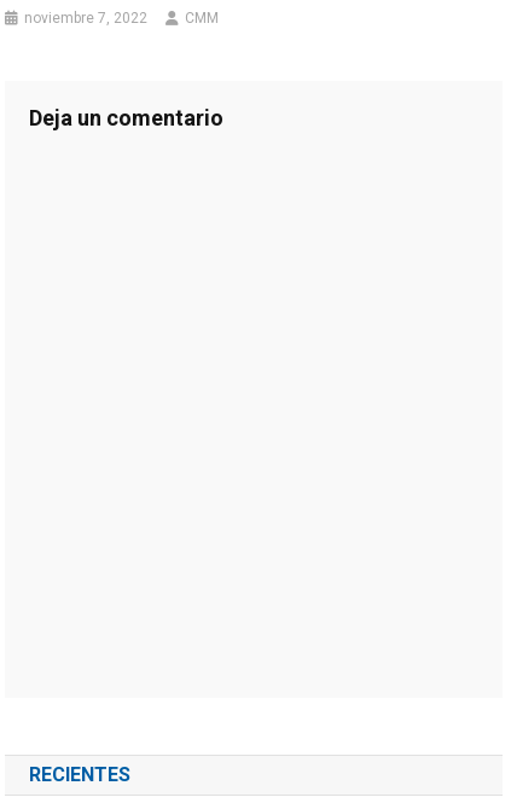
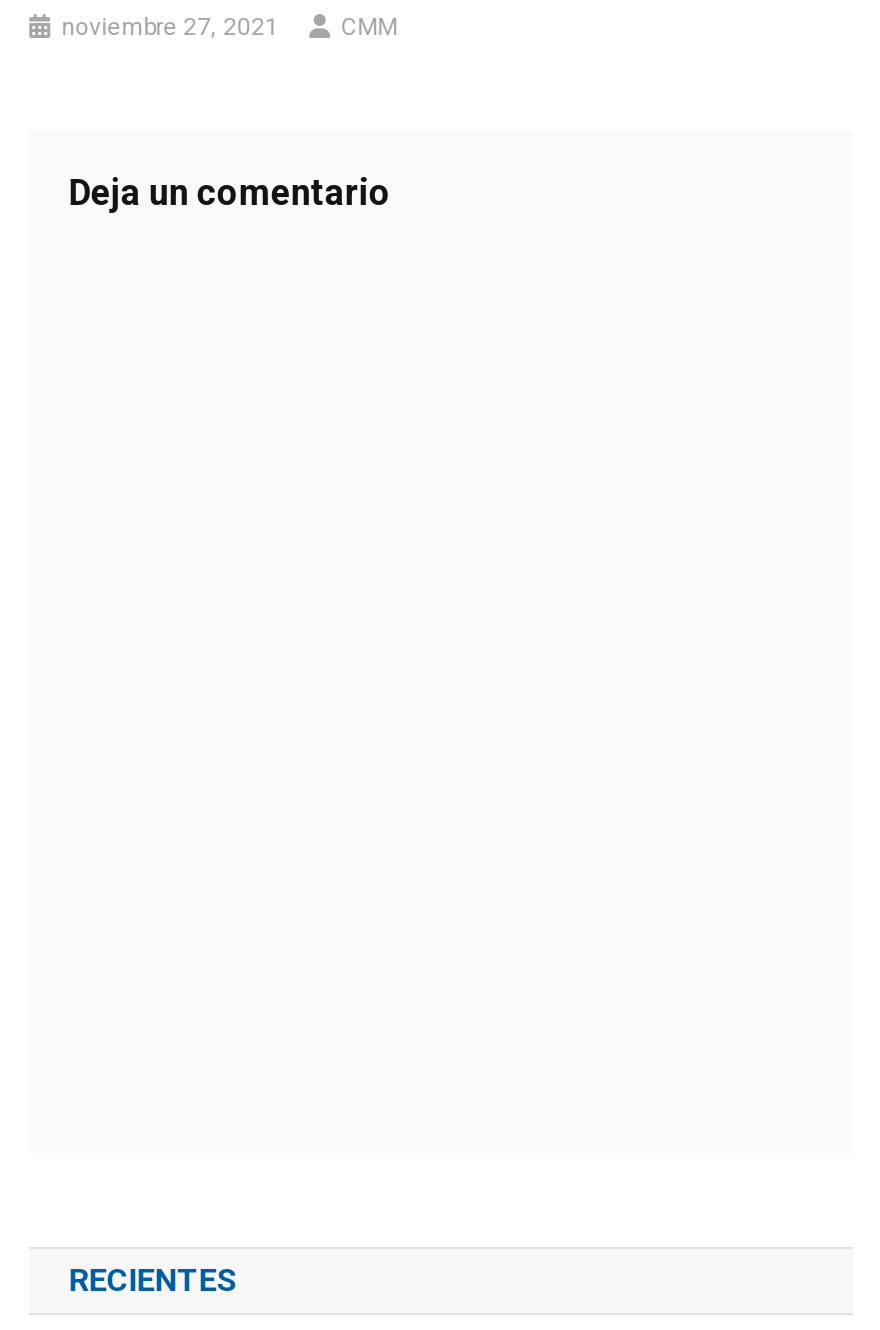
- noviembre 7, 2022
+ noviembre 27, 2021
